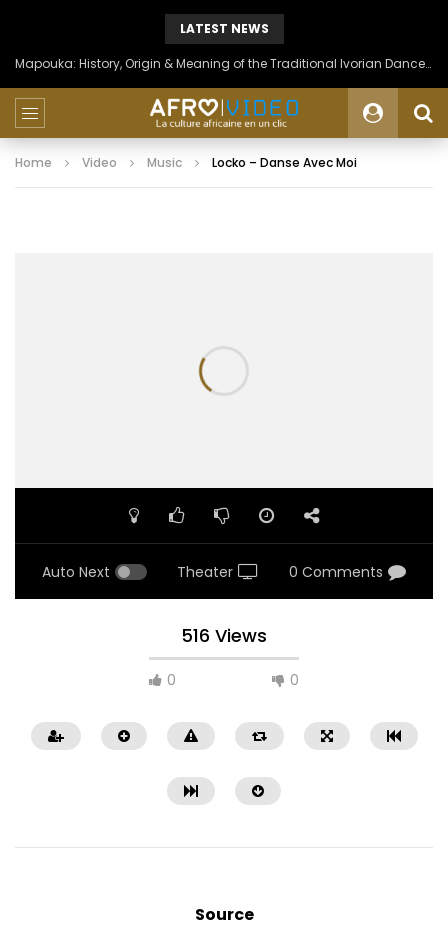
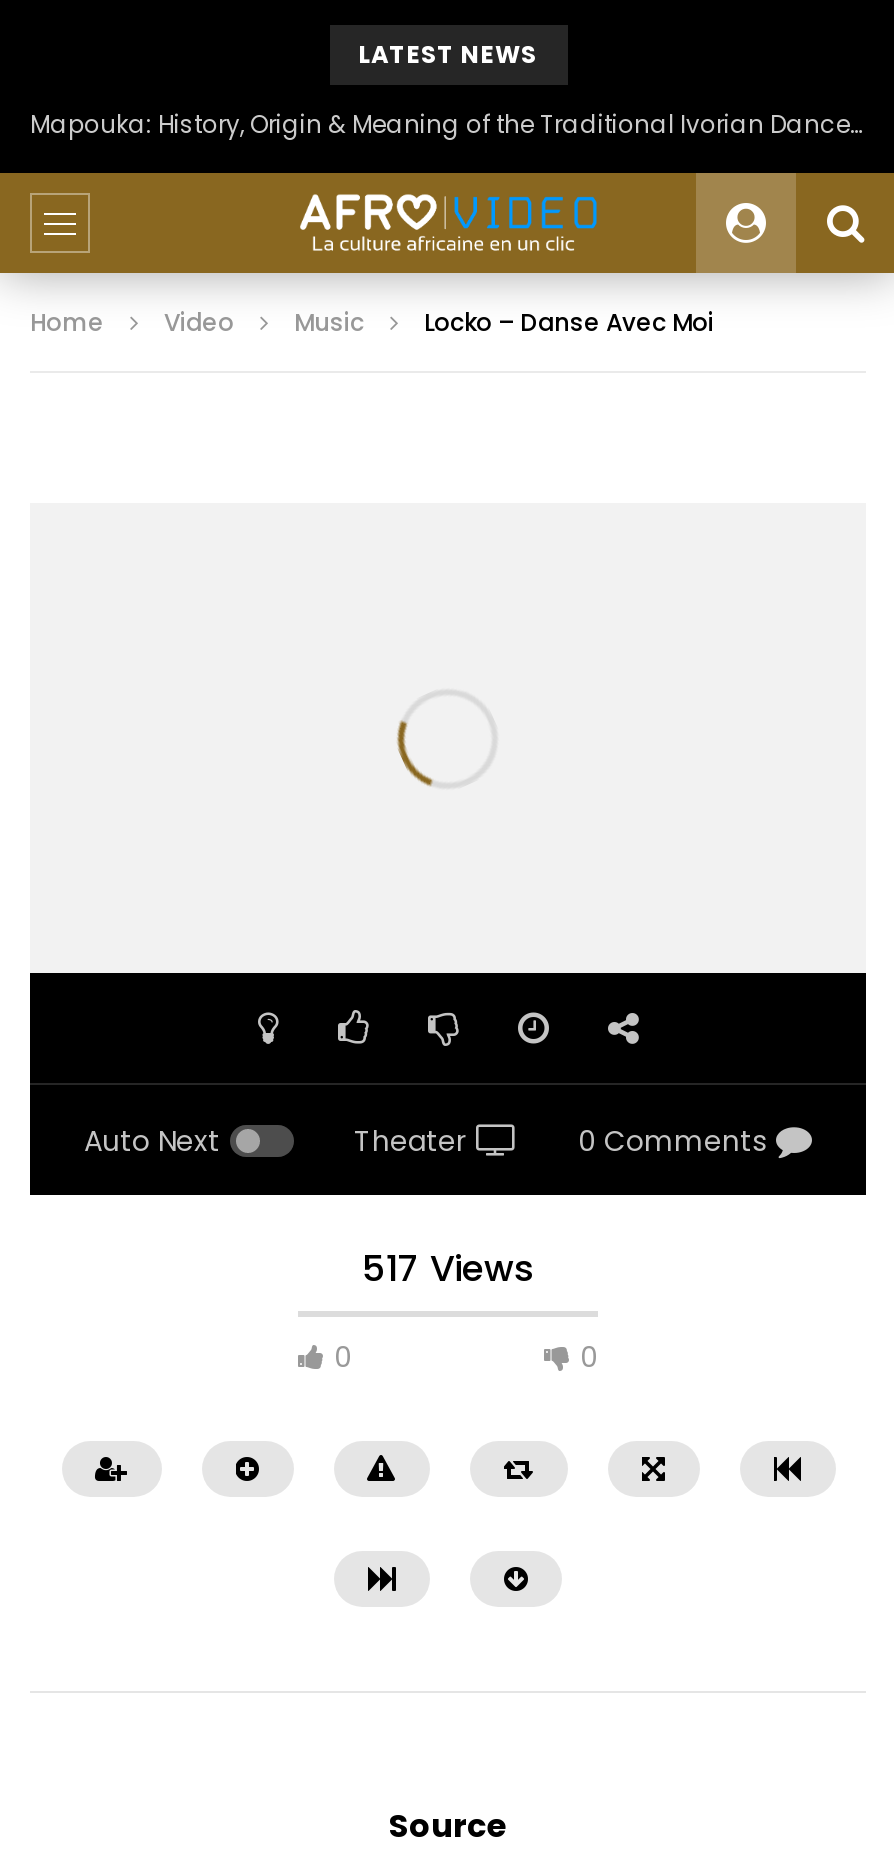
- 516 Views
+ 517 Views
